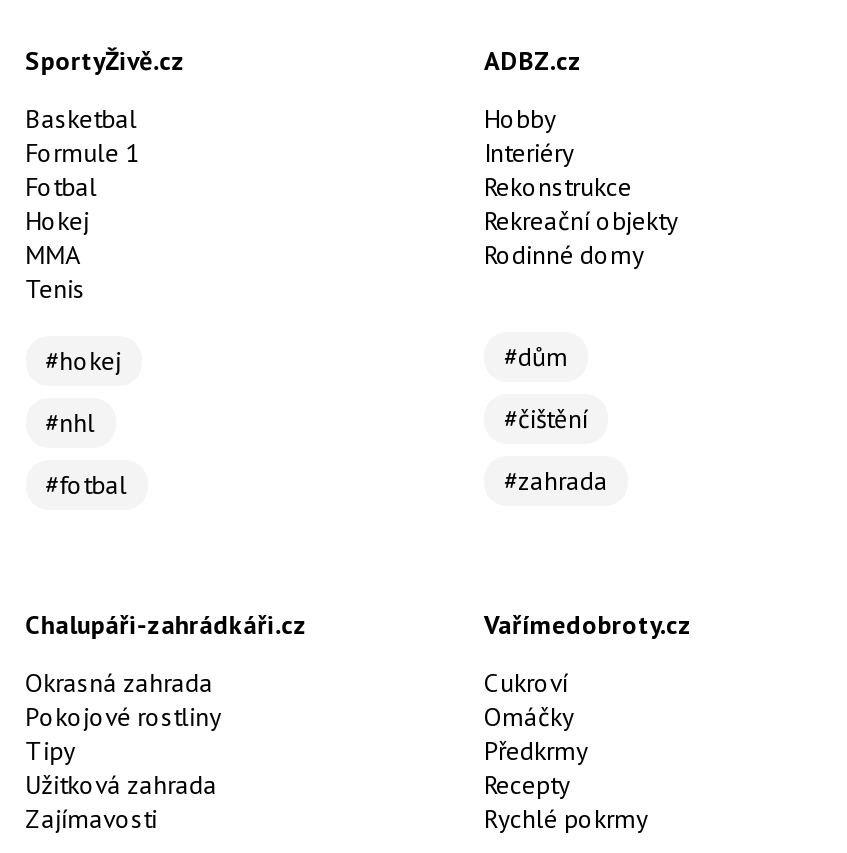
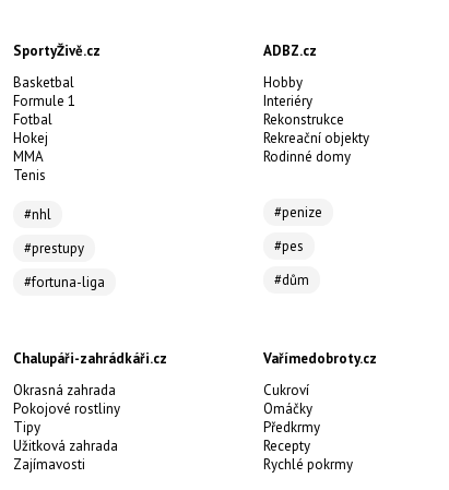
+ #penize
+ #pes

- #hokej

moved down: #dům

moved up: #nhl

- #čištění
- #zahrada

- #fotbal
+ #prestupy
+ #fortuna-liga
